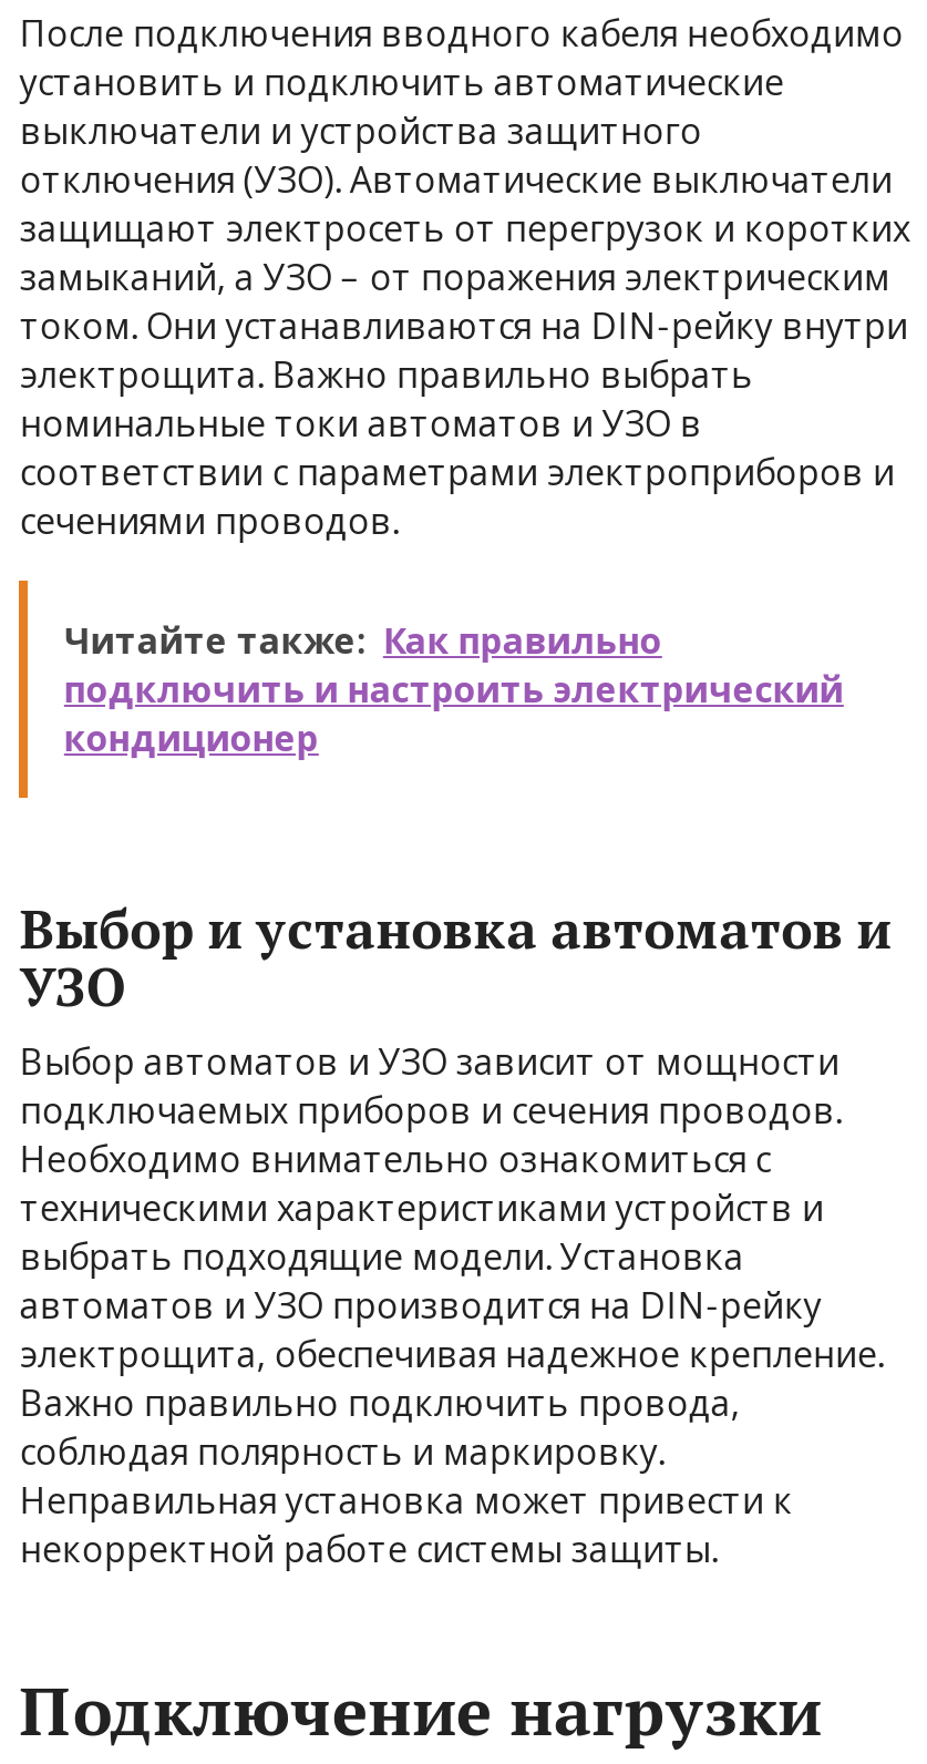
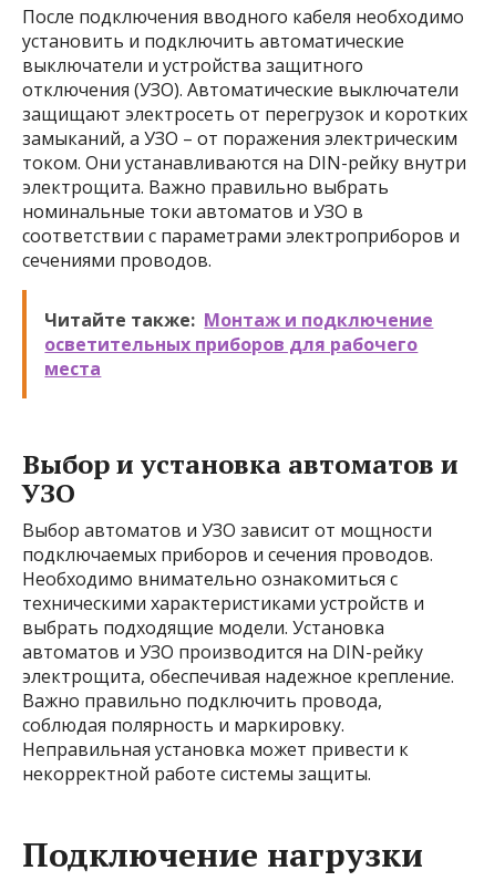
- Читайте также: Как правильно
- подключить и настроить электрический
- кондиционер
+ Читайте также: Монтаж и подключение
+ осветительных приборов для рабочего
+ места
